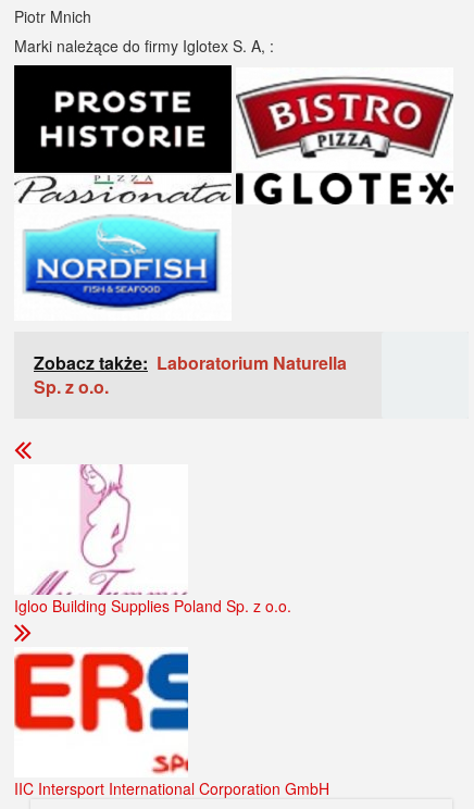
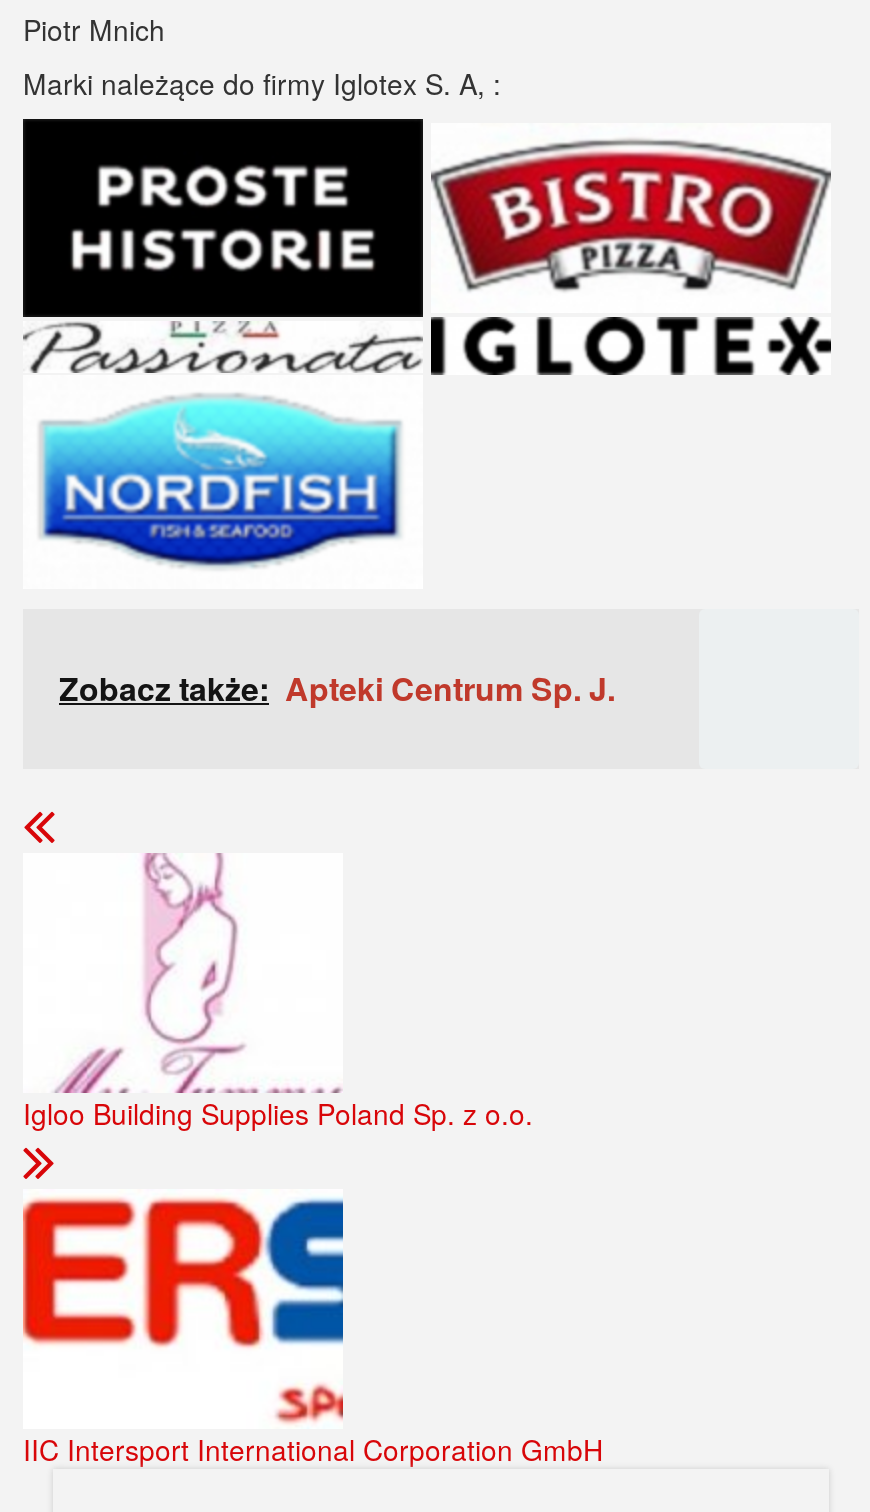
- Zobacz także: Laboratorium Naturella
- Sp. z o.o.
+ Zobacz także: Apteki Centrum Sp. J.
